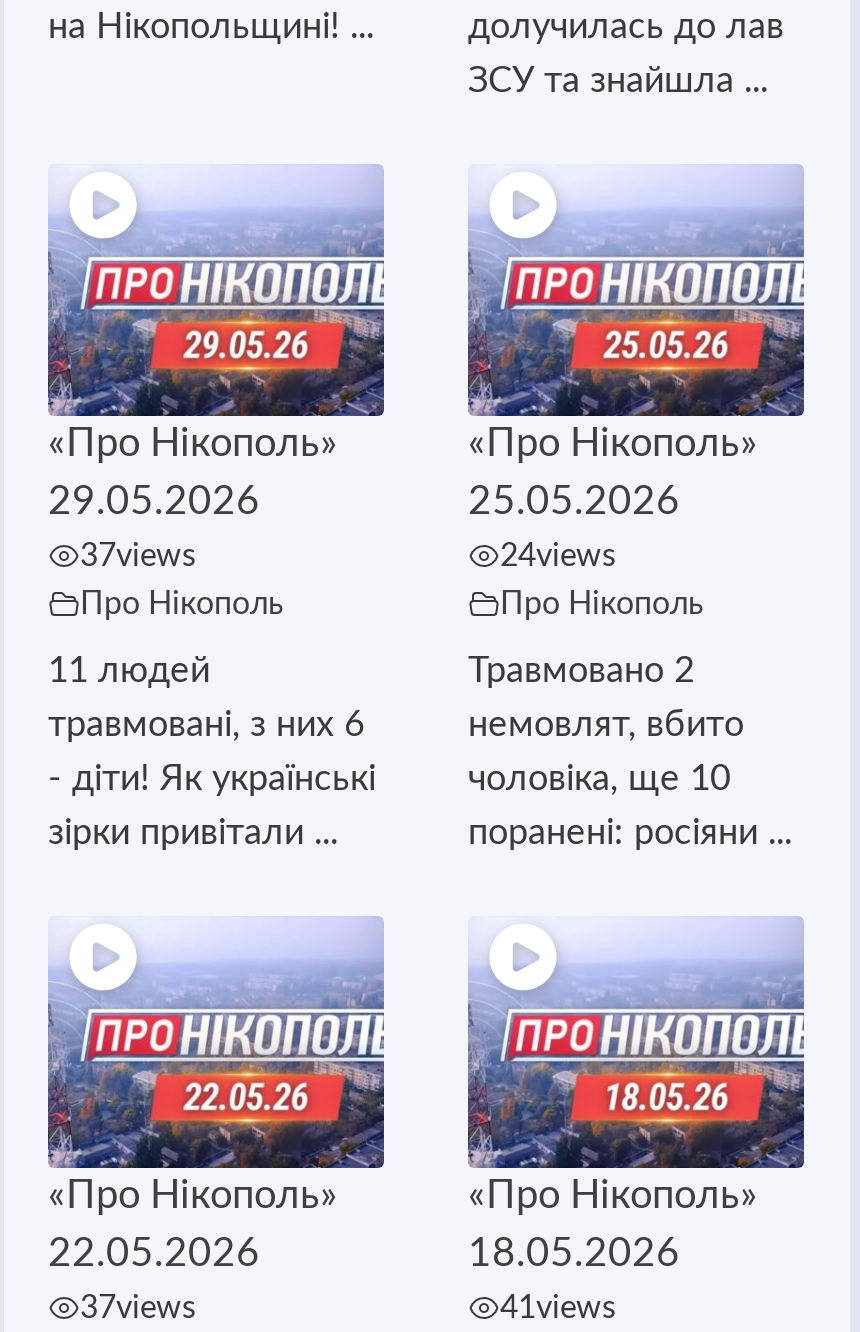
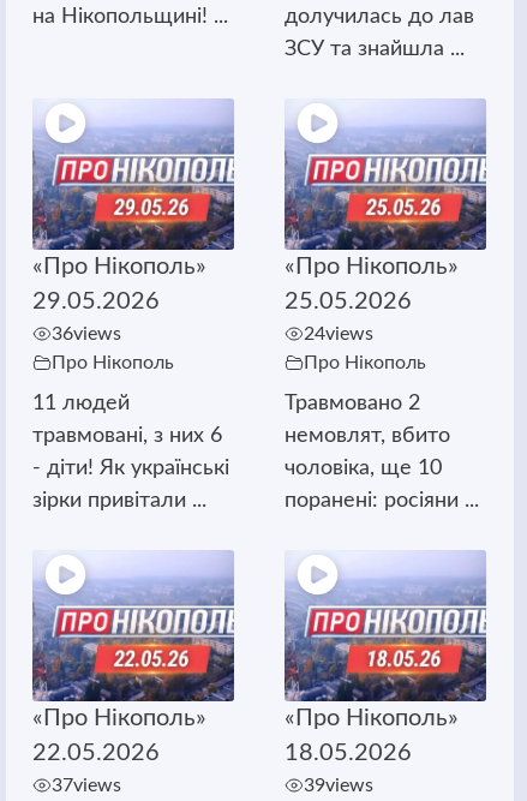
- 37views
+ 36views

- 41 views
+ 39 views
